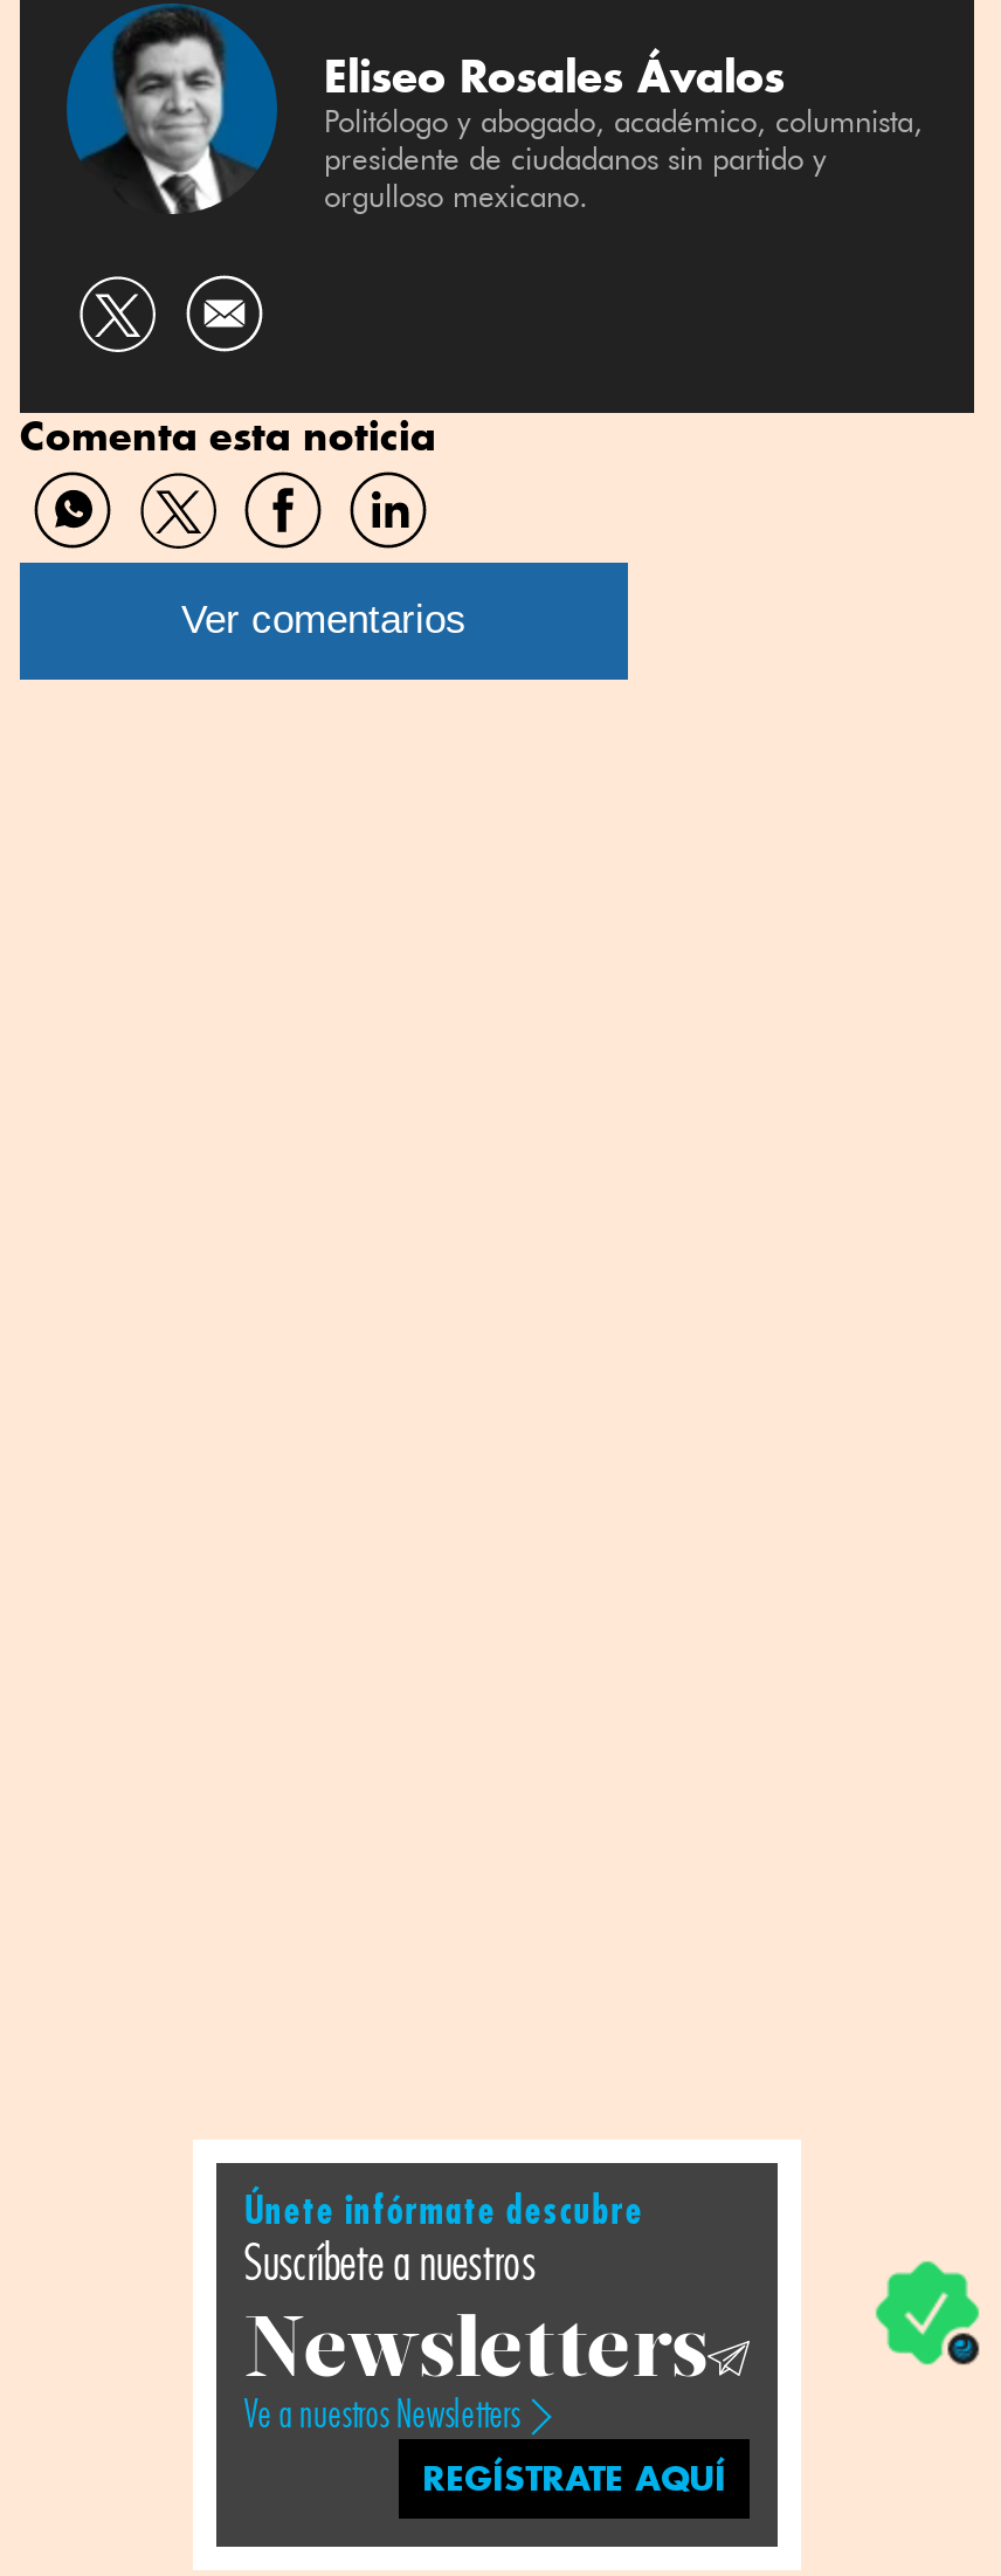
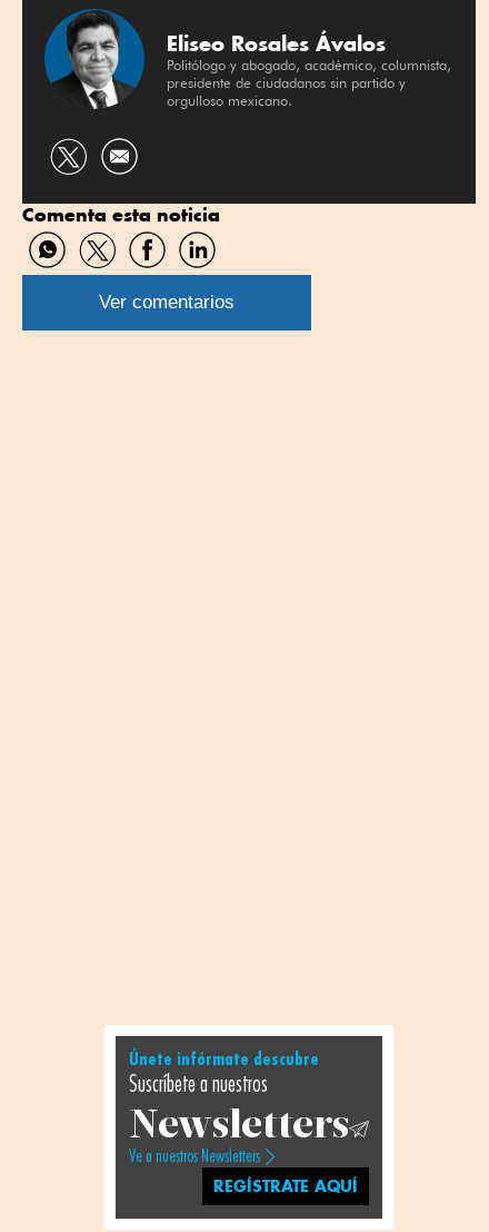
- [image]
